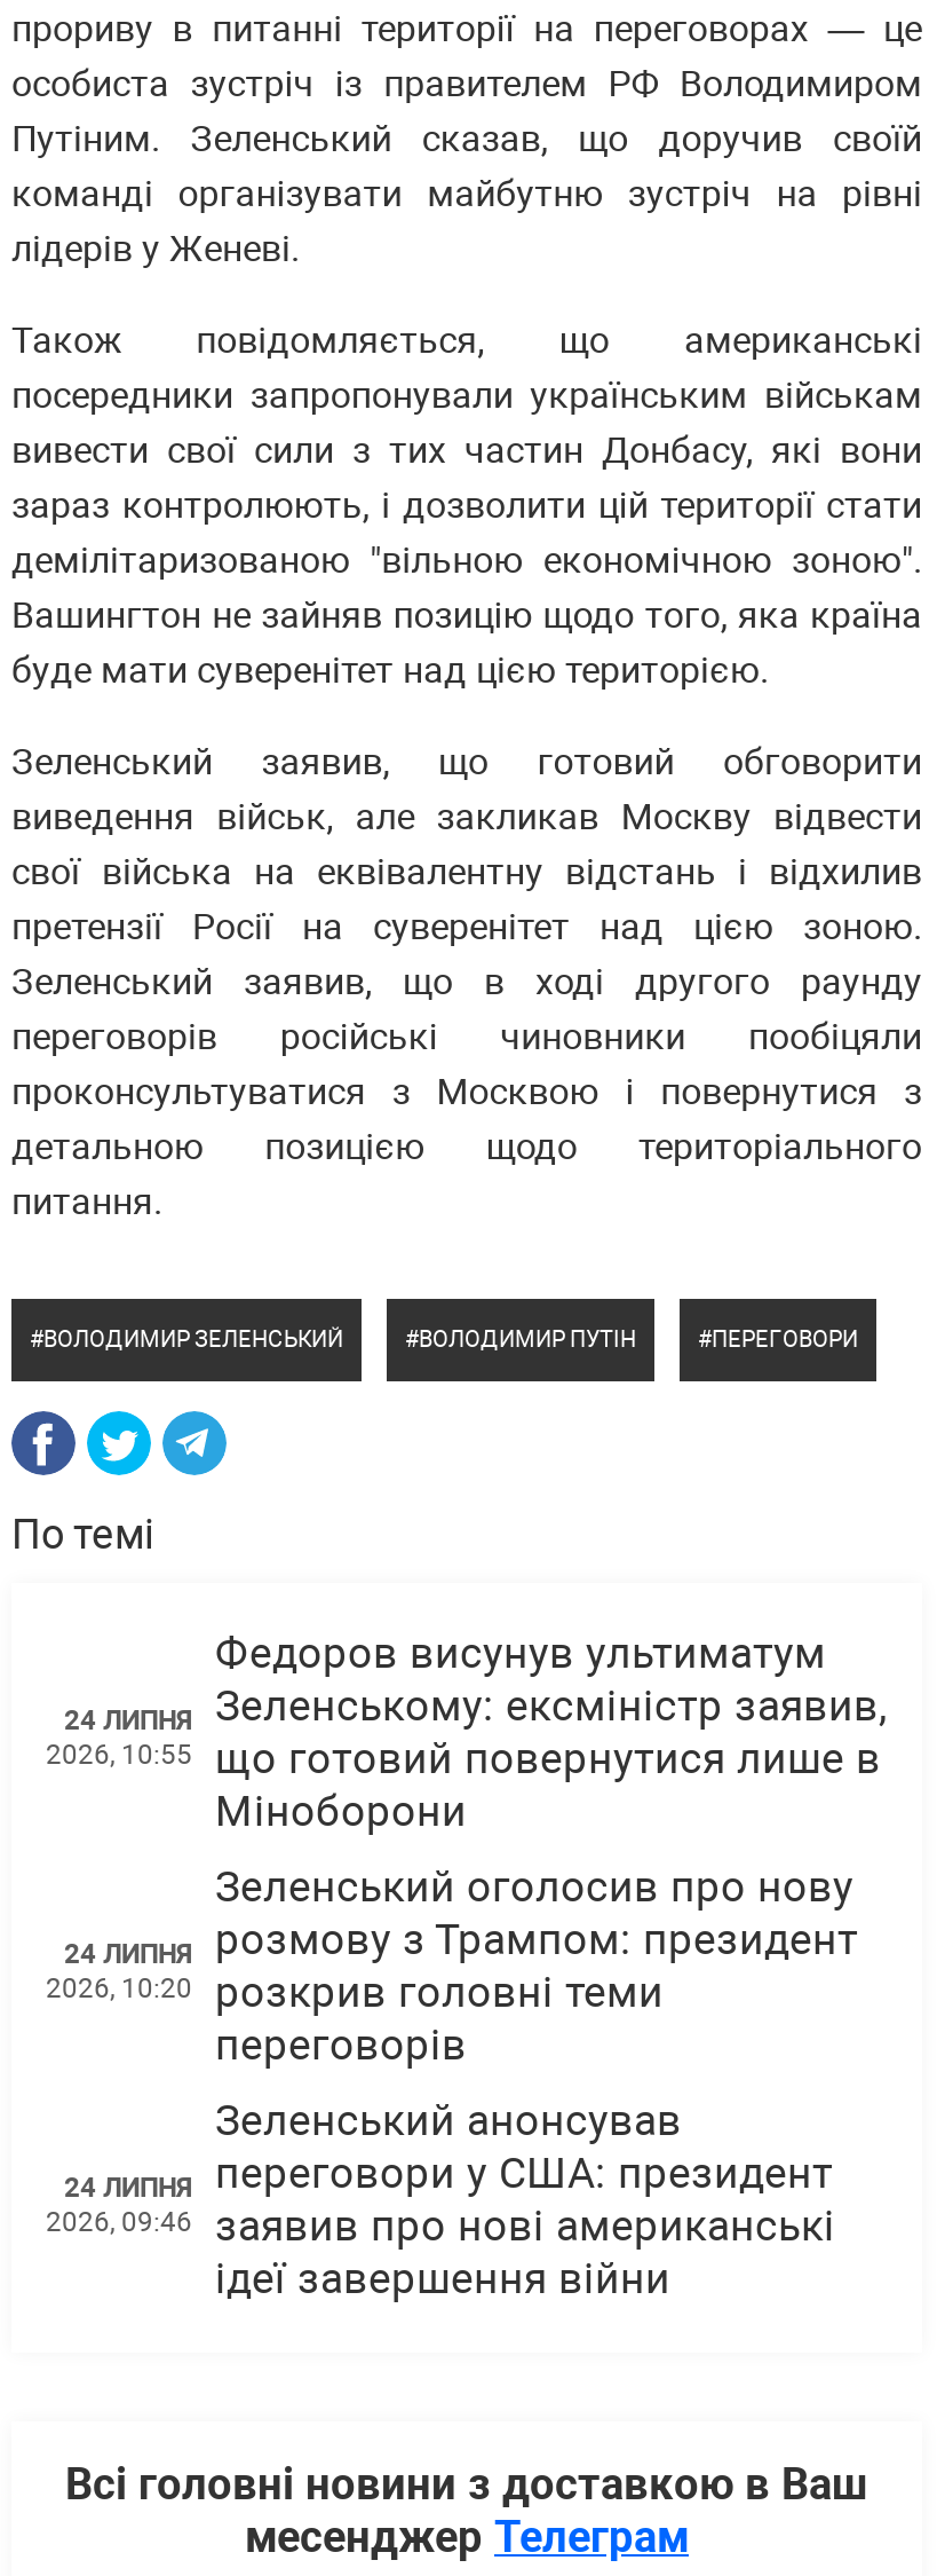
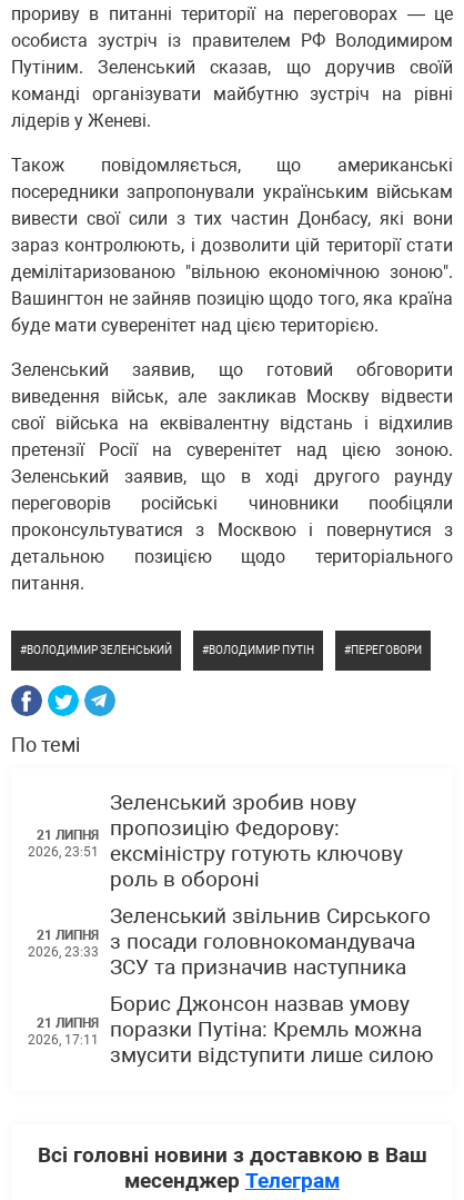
- Федоров висунув ультиматум
- Зеленському: ексміністр заявив,
- що готовий повернутися лише в
- Міноборони
+ Зеленський зробив нову
+ пропозицію Федорову:
+ ексміністру готують ключову
+ роль в обороні

- 24 ЛИПНЯ
- 2026, 10:55
+ 21 ЛИПНЯ
+ 2026, 23:51

- Зеленський оголосив про нову
- розмову з Трампом: президент
- розкрив головні теми
- переговорів
+ Зеленський звільнив Сирського
+ з посади головнокомандувача
+ ЗСУ та призначив наступника

- 24 ЛИПНЯ
- 2026, 10:20
+ 21 ЛИПНЯ
+ 2026, 23:33

- Зеленський анонсував
- переговори у США: президент
- заявив про нові американські
- ідеї завершення війни
+ Борис Джонсон назвав умову
+ поразки Путіна: Кремль можна
+ змусити відступити лише силою

- 24 ЛИПНЯ
- 2026, 09:46
+ 21 ЛИПНЯ
+ 2026, 17:11
